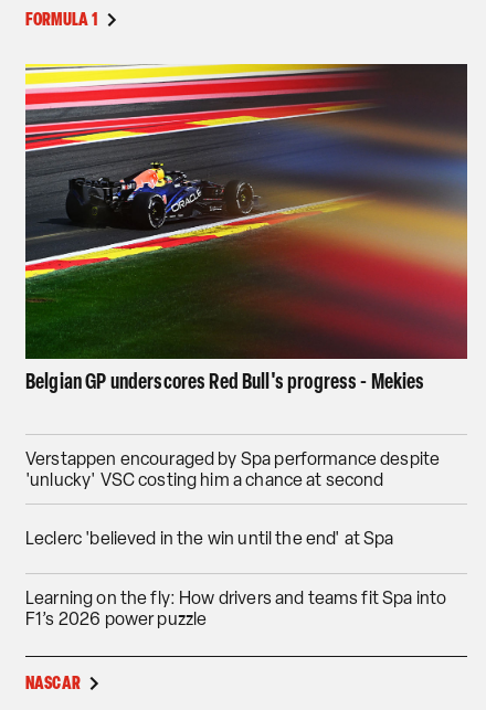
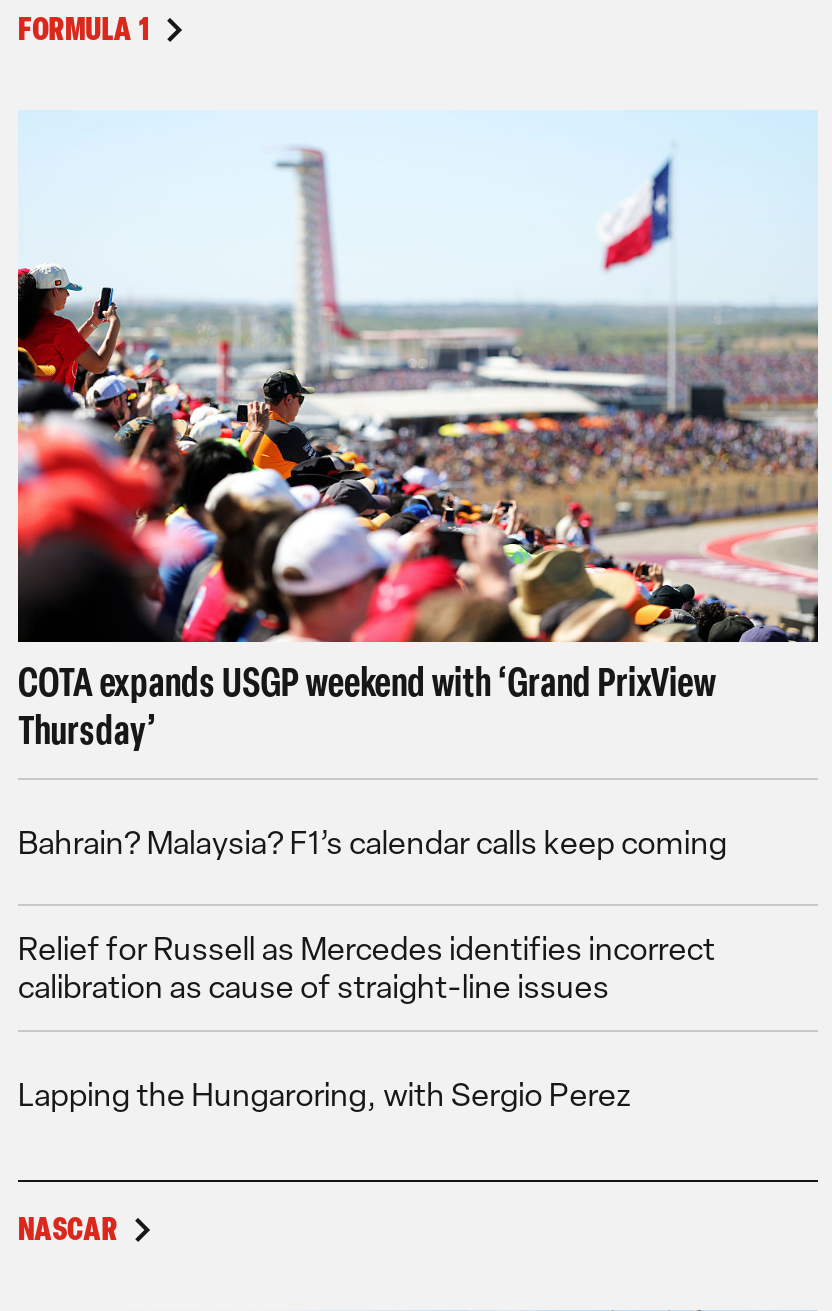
- [image]
- Belgian GP underscores Red Bull's progress - Mekies
+ [image]
+ COTA expands USGP weekend with ‘Grand PrixView
+ Thursday’

- Verstappen encouraged by Spa performance despite
- 'unlucky' VSC costing him a chance at second
+ Bahrain? Malaysia? F1’s calendar calls keep coming

- Leclerc 'believed in the win until the end' at Spa
+ Relief for Russell as Mercedes identifies incorrect
+ calibration as cause of straight-line issues

- Learning on the fly: How drivers and teams fit Spa into
- F1’s 2026 power puzzle
+ Lapping the Hungaroring, with Sergio Perez
